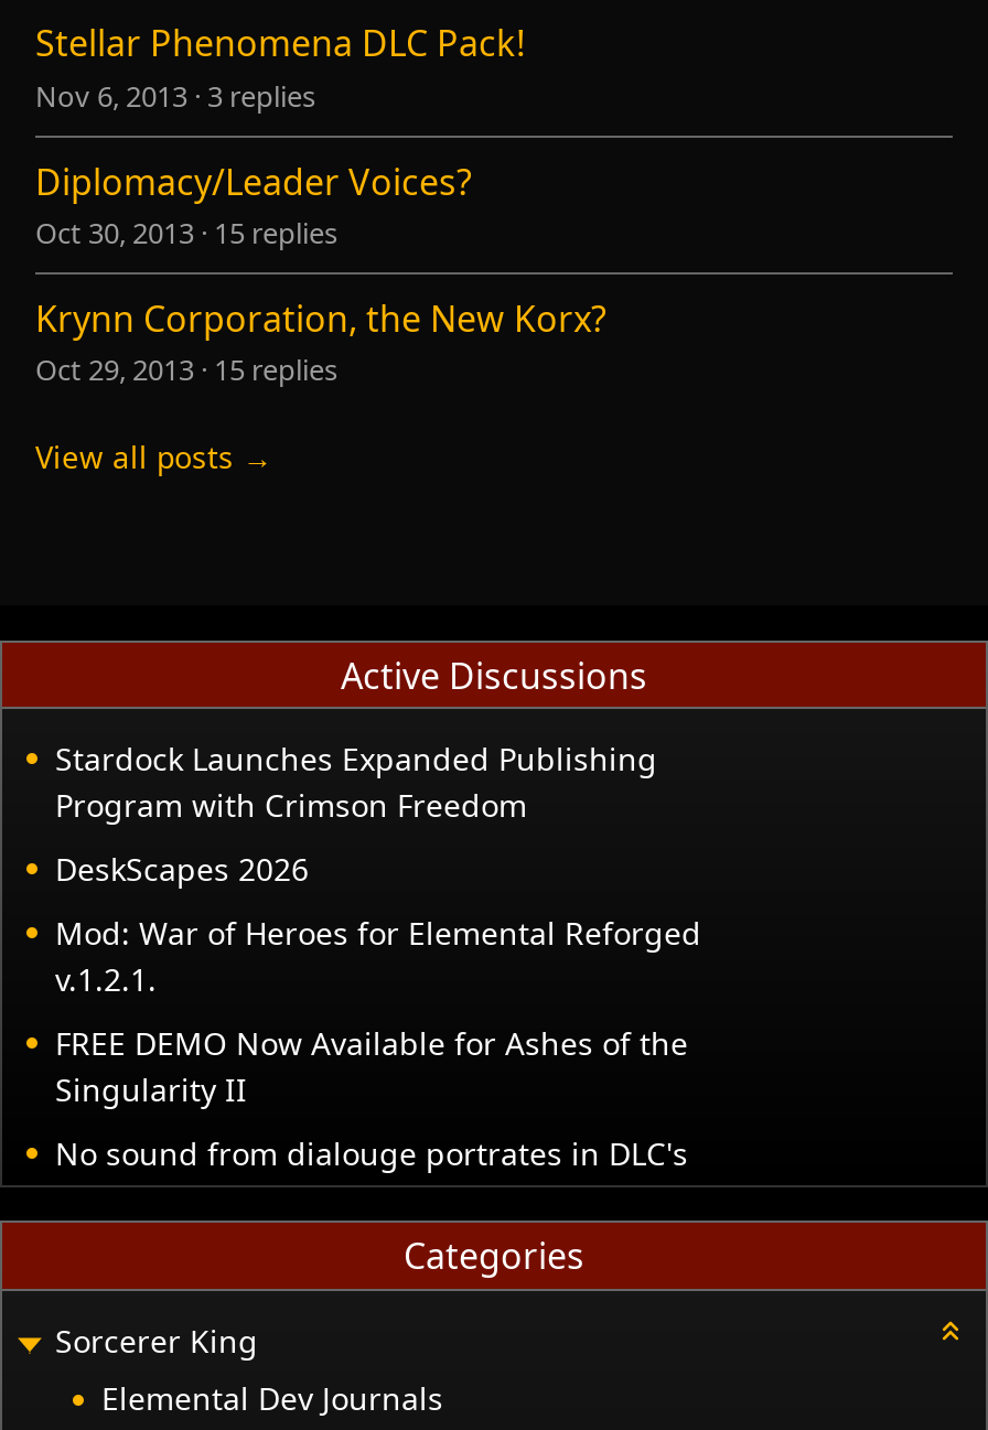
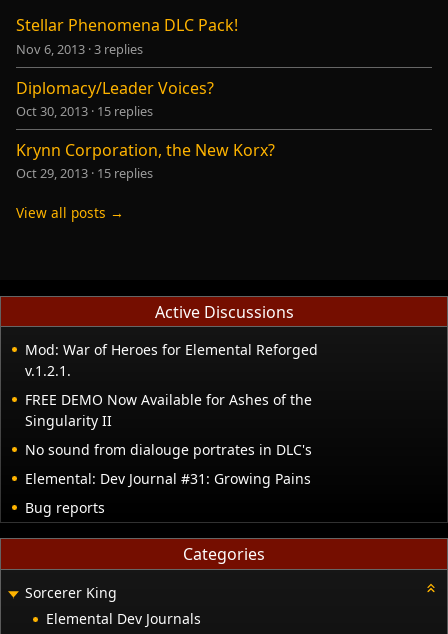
- Stardock Launches Expanded Publishing
- Program with Crimson Freedom
- DeskScapes 2026

moved up: Mod: War of Heroes for Elemental Reforged | v.1.2.1. | FREE DEMO Now Available for Ashes of the | Singularity II | No sound from dialouge portrates in DLC's

+ Elemental: Dev Journal #31: Growing Pains
+ Bug reports
